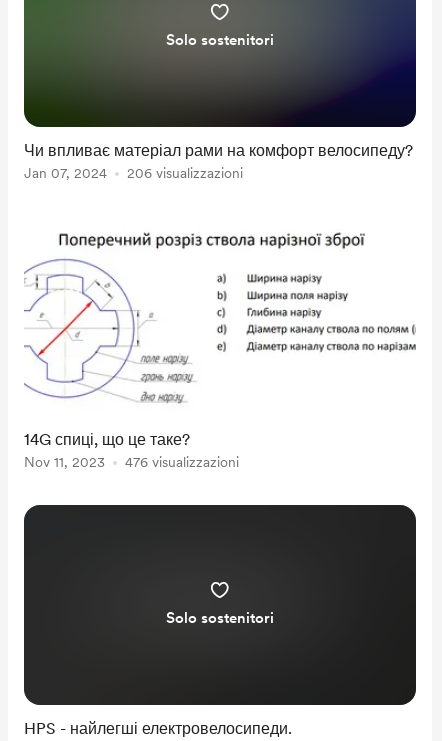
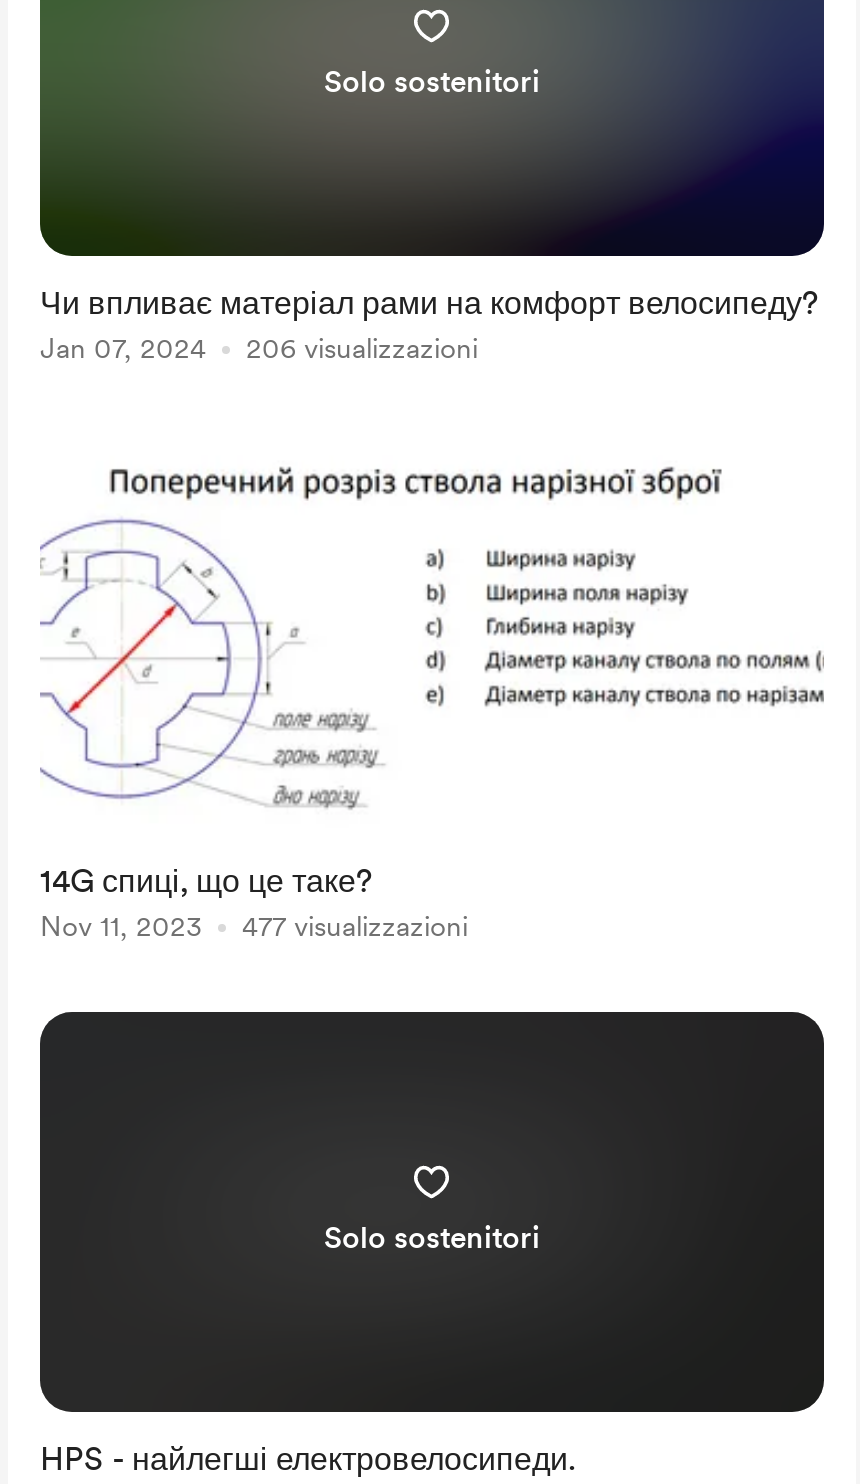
- 476 visualizzazioni
+ 477 visualizzazioni
